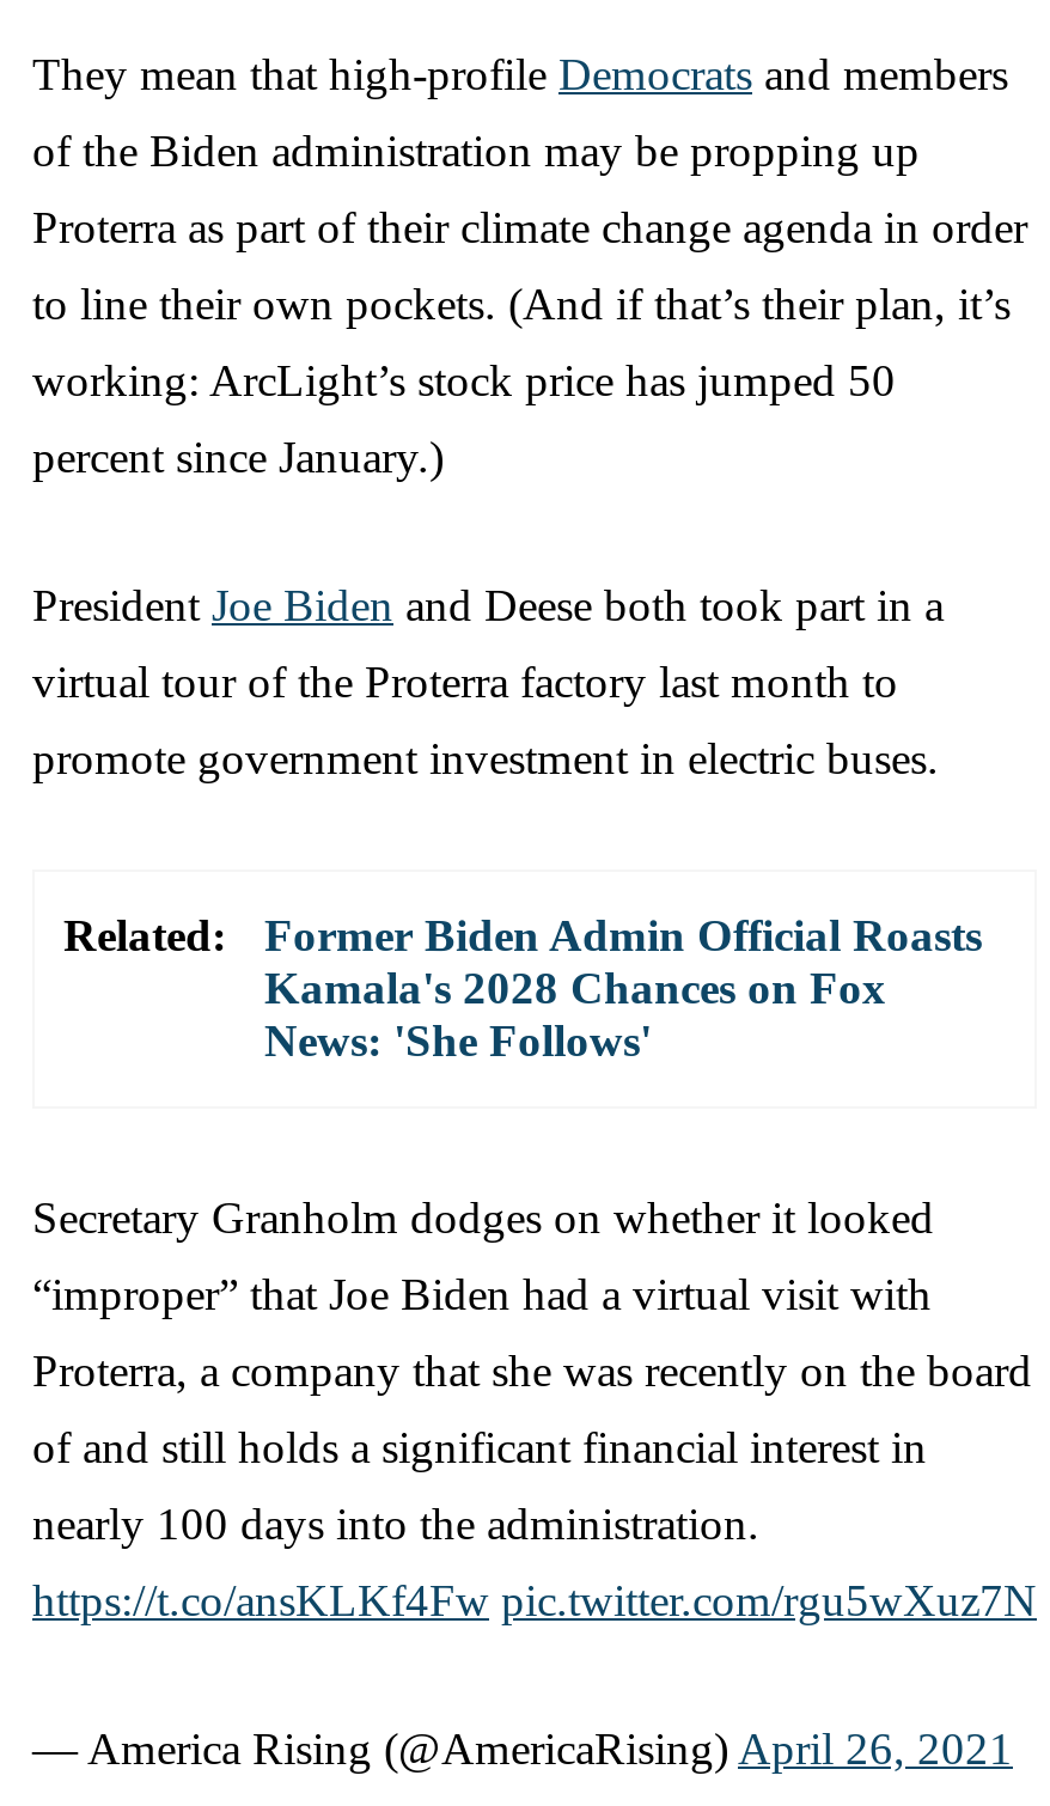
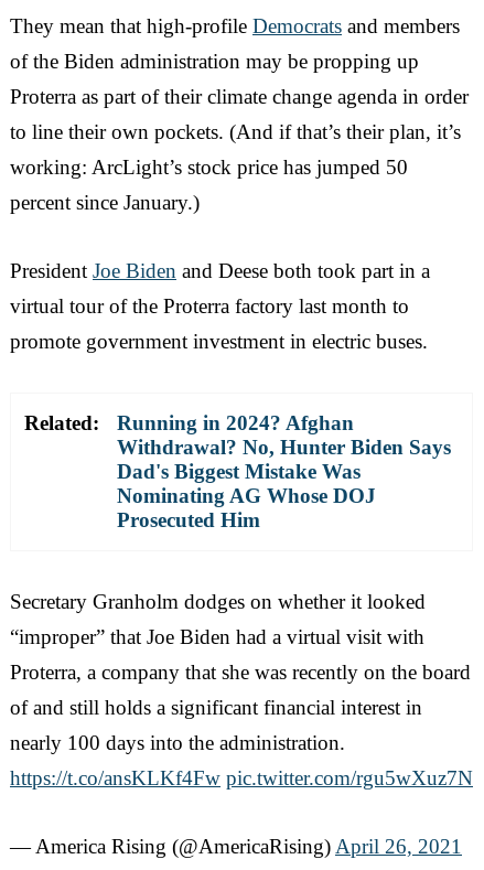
- Former Biden Admin Official Roasts
- Kamala's 2028 Chances on Fox
- News: 'She Follows'
+ Running in 2024? Afghan
+ Withdrawal? No, Hunter Biden Says
+ Dad's Biggest Mistake Was
+ Nominating AG Whose DOJ
+ Prosecuted Him
